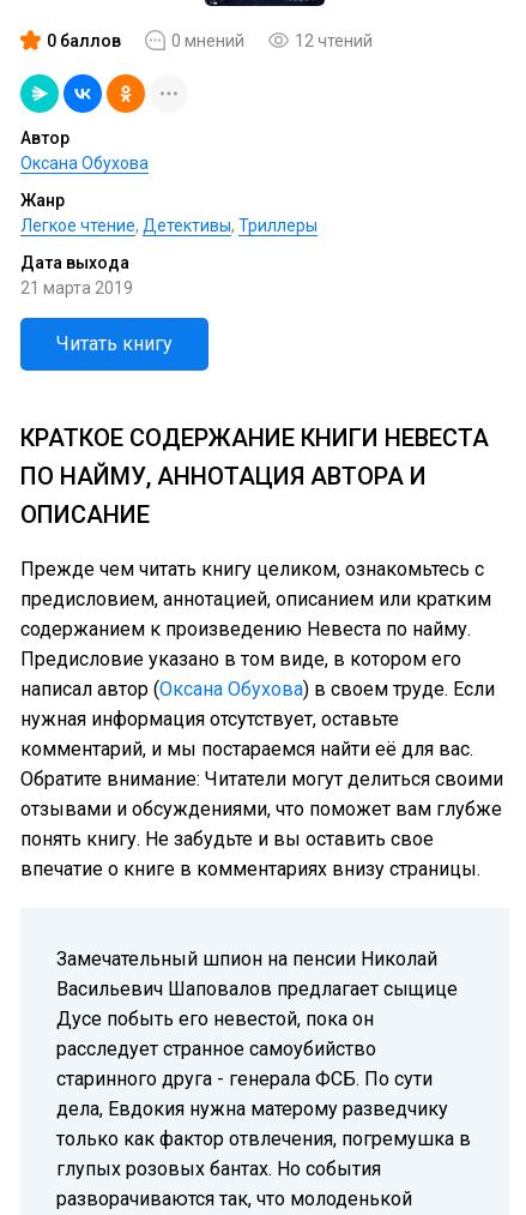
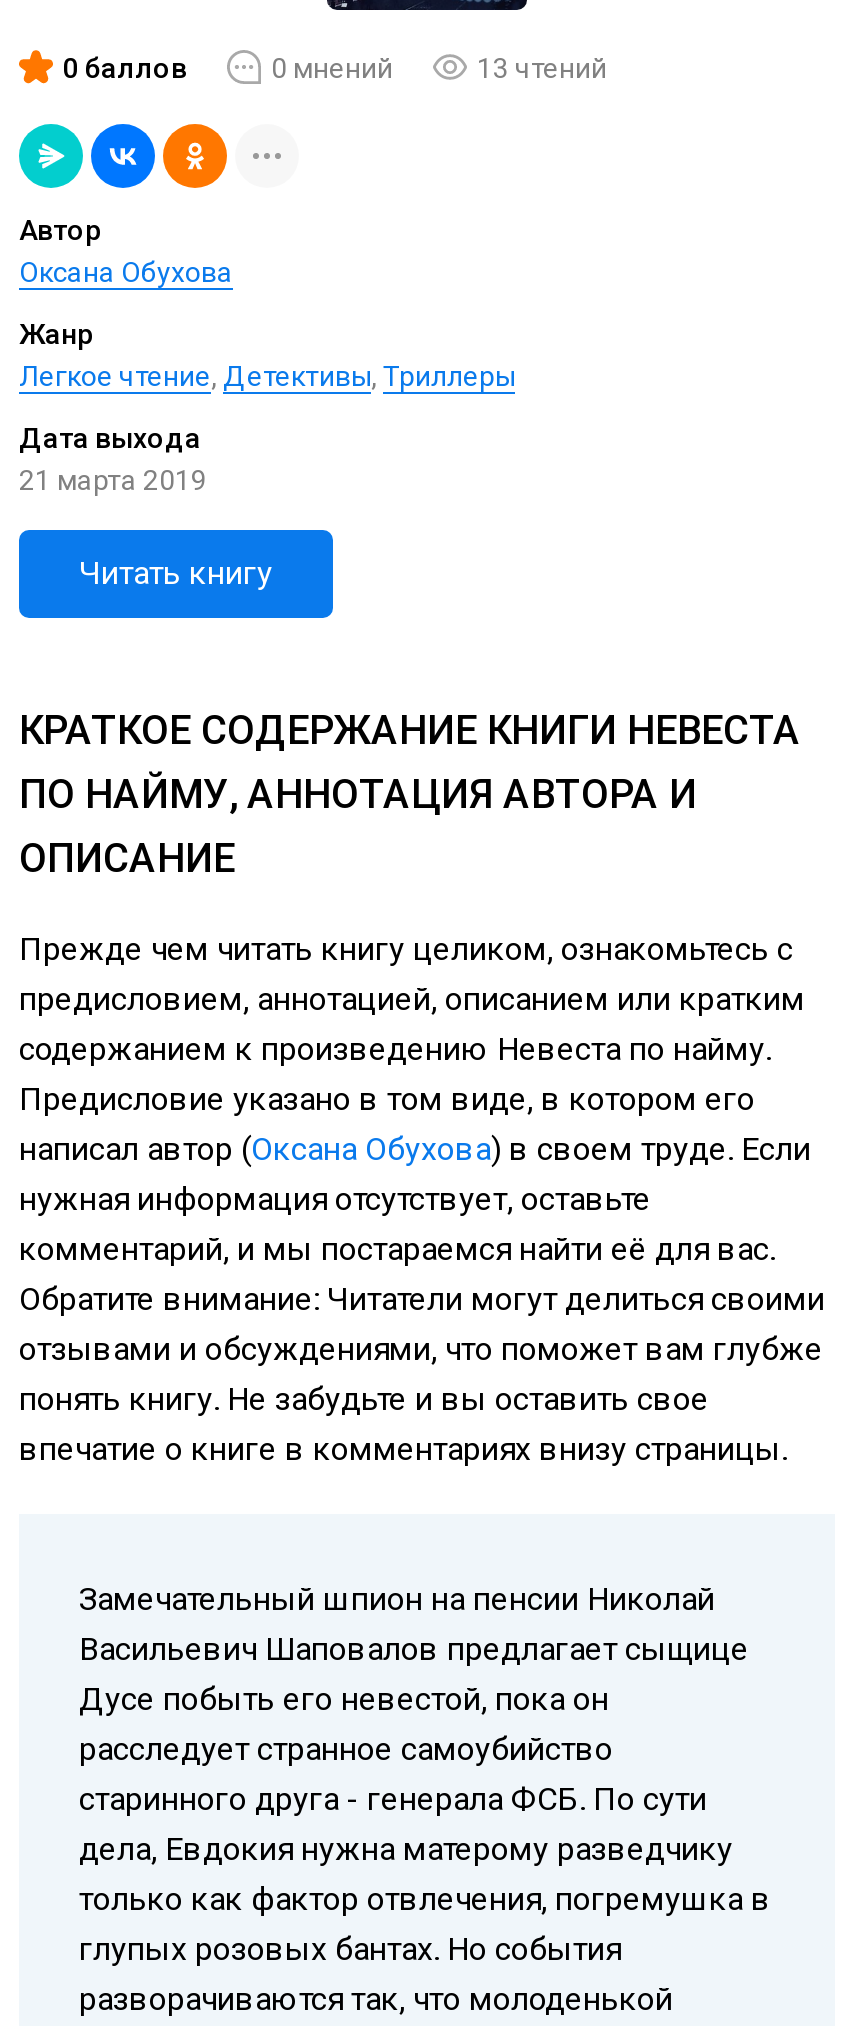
- 12 чтений
+ 13 чтений
